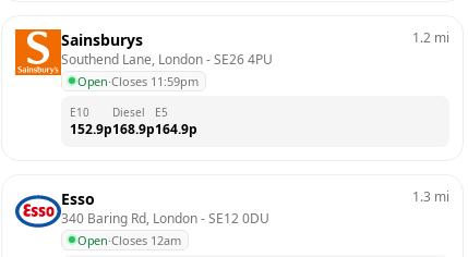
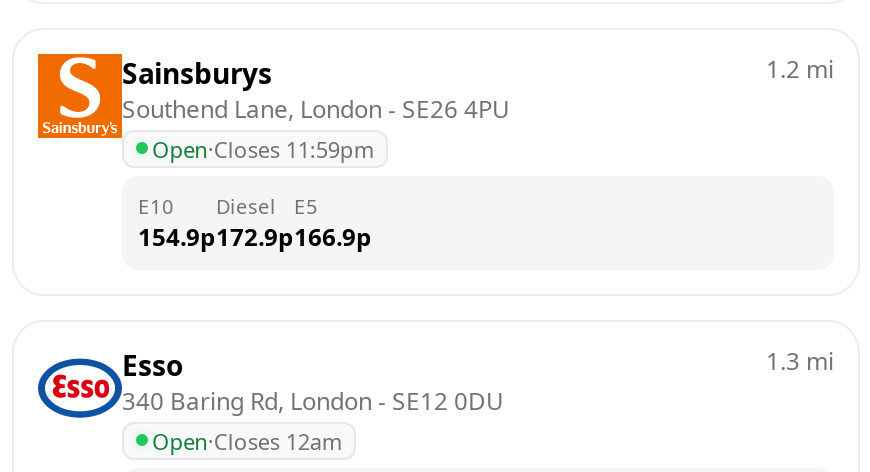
- 152.9p
+ 154.9p

- 168.9p
+ 172.9p

- 164.9p
+ 166.9p
